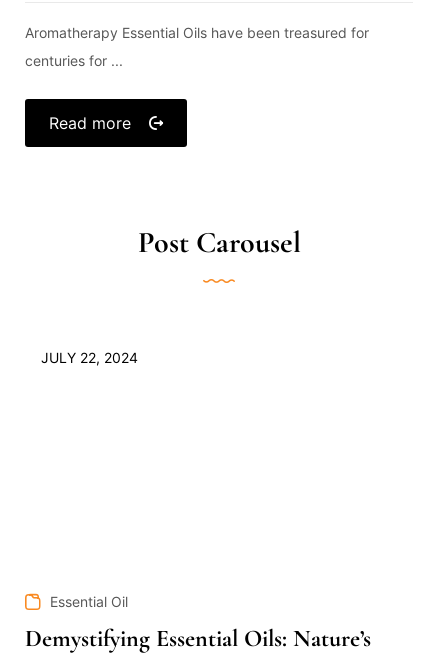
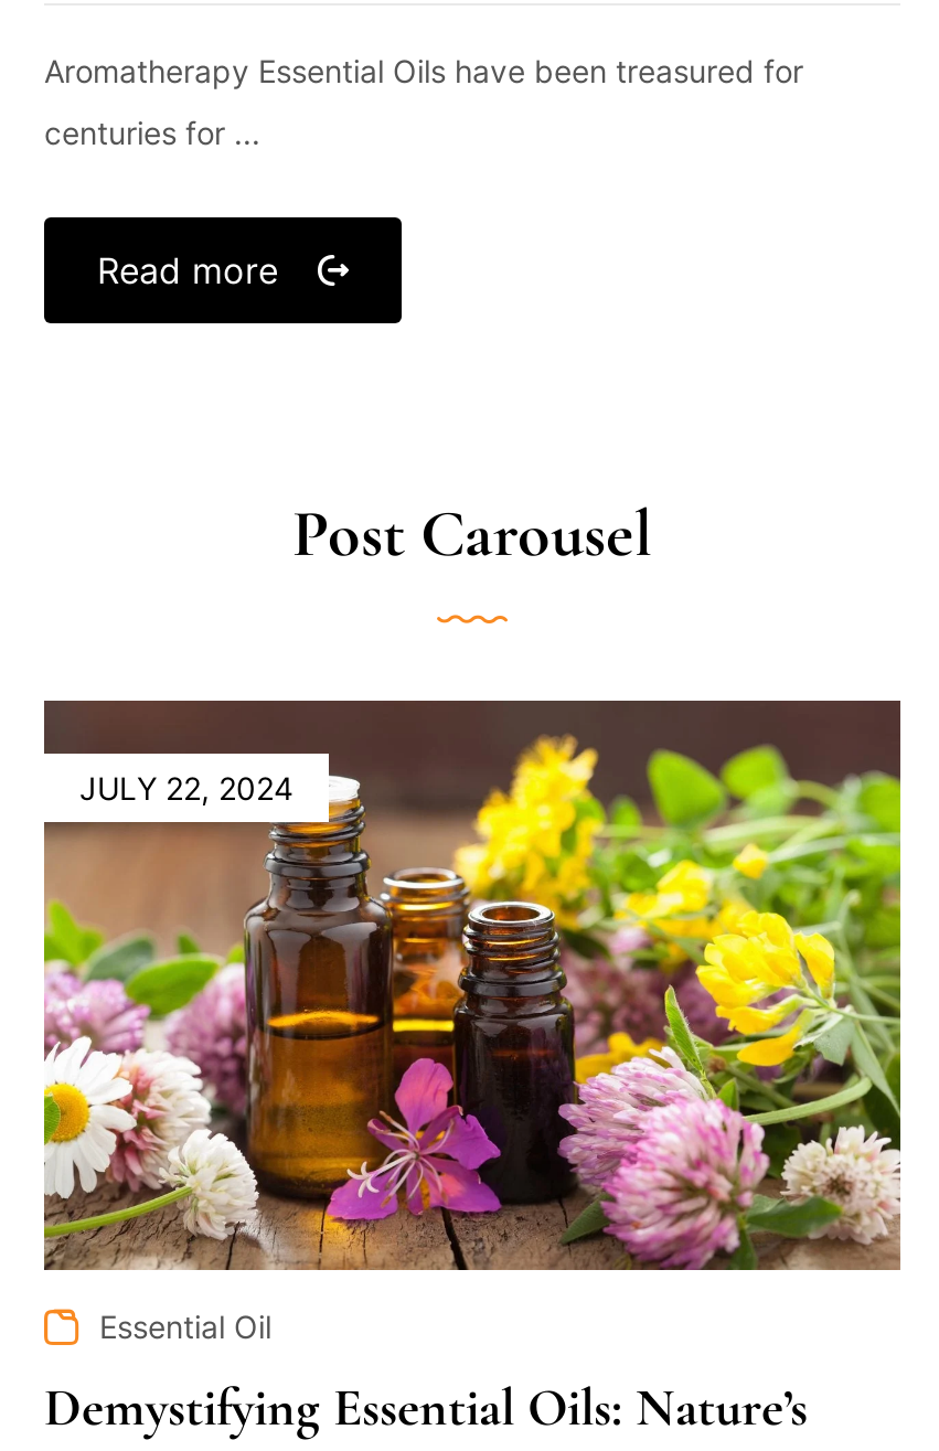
+ [image]
